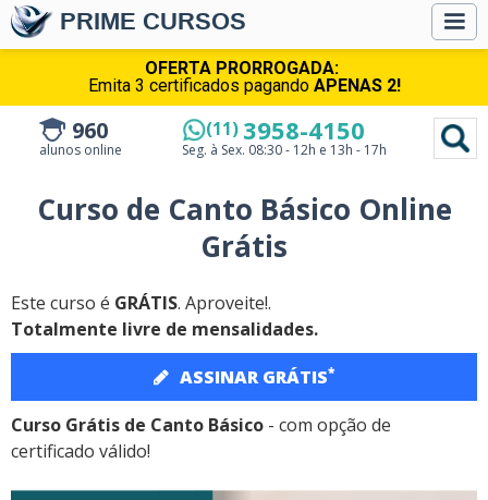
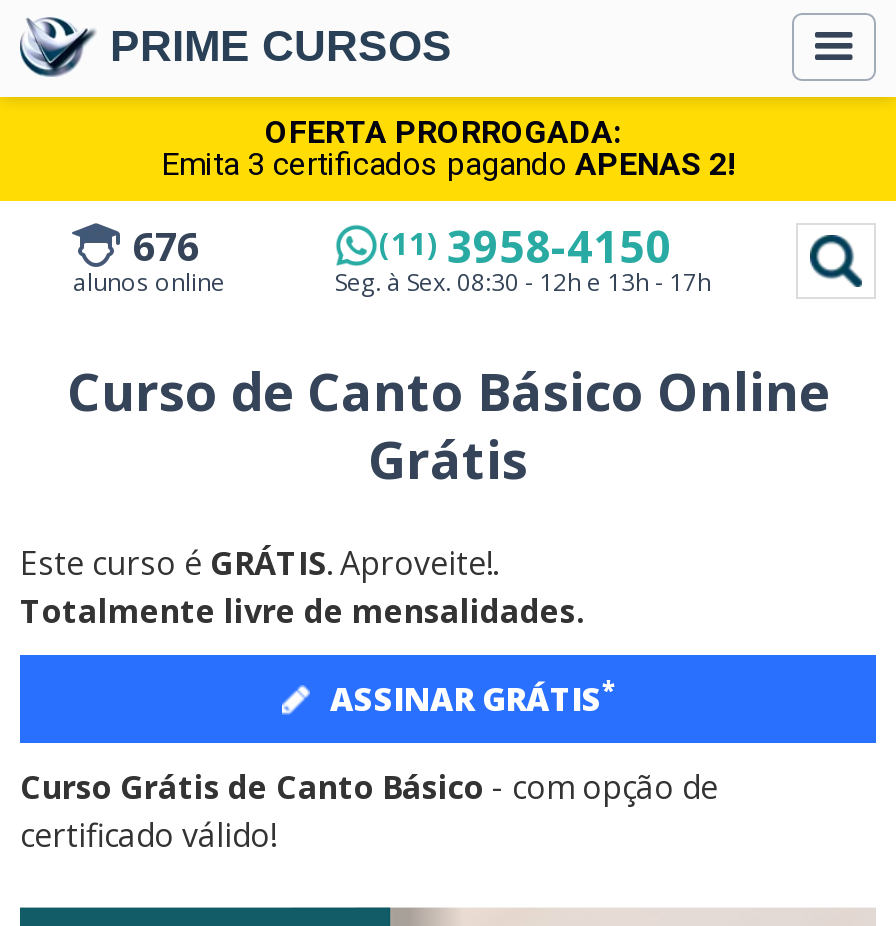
- 960
+ 676
